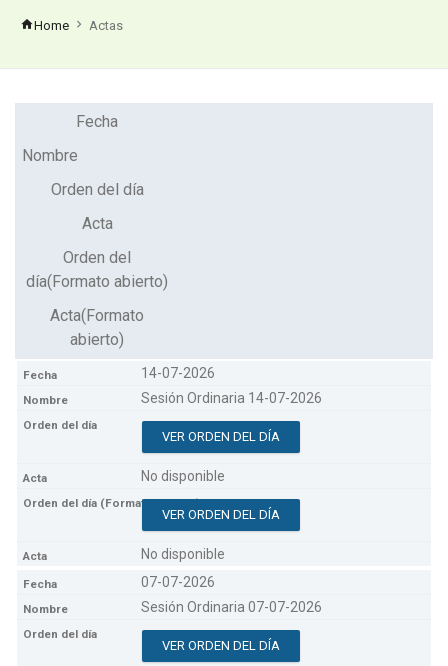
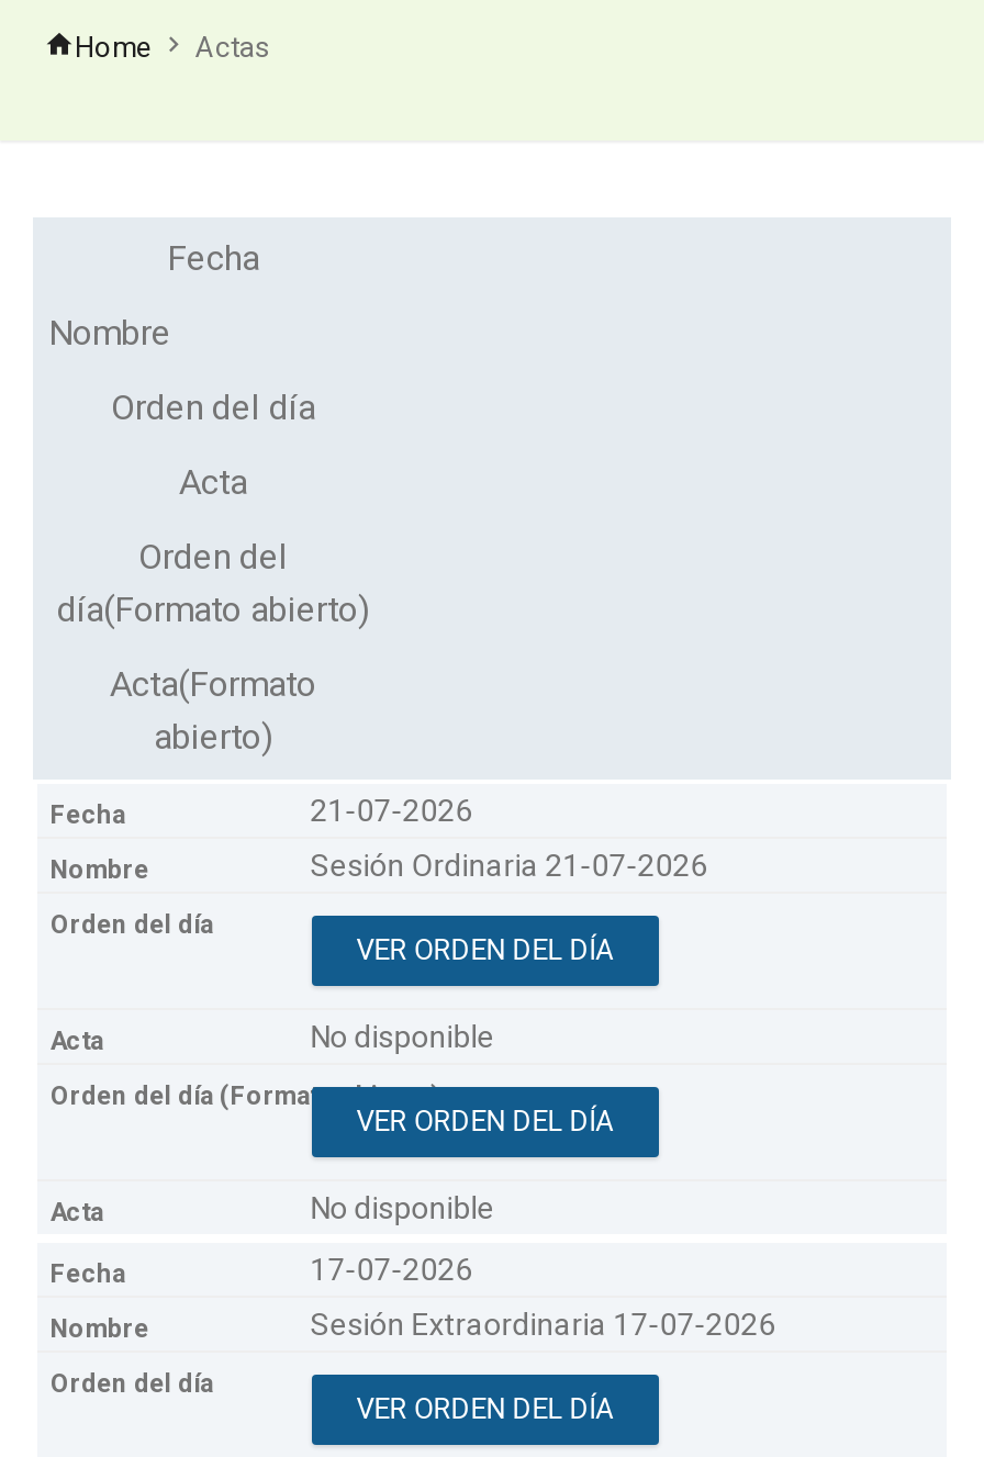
- 14-07-2026
+ 21-07-2026

- Sesión Ordinaria 14-07-2026
+ Sesión Ordinaria 21-07-2026

- 07-07-2026
+ 17-07-2026

- Sesión Ordinaria 07-07-2026
+ Sesión Extraordinaria 17-07-2026
